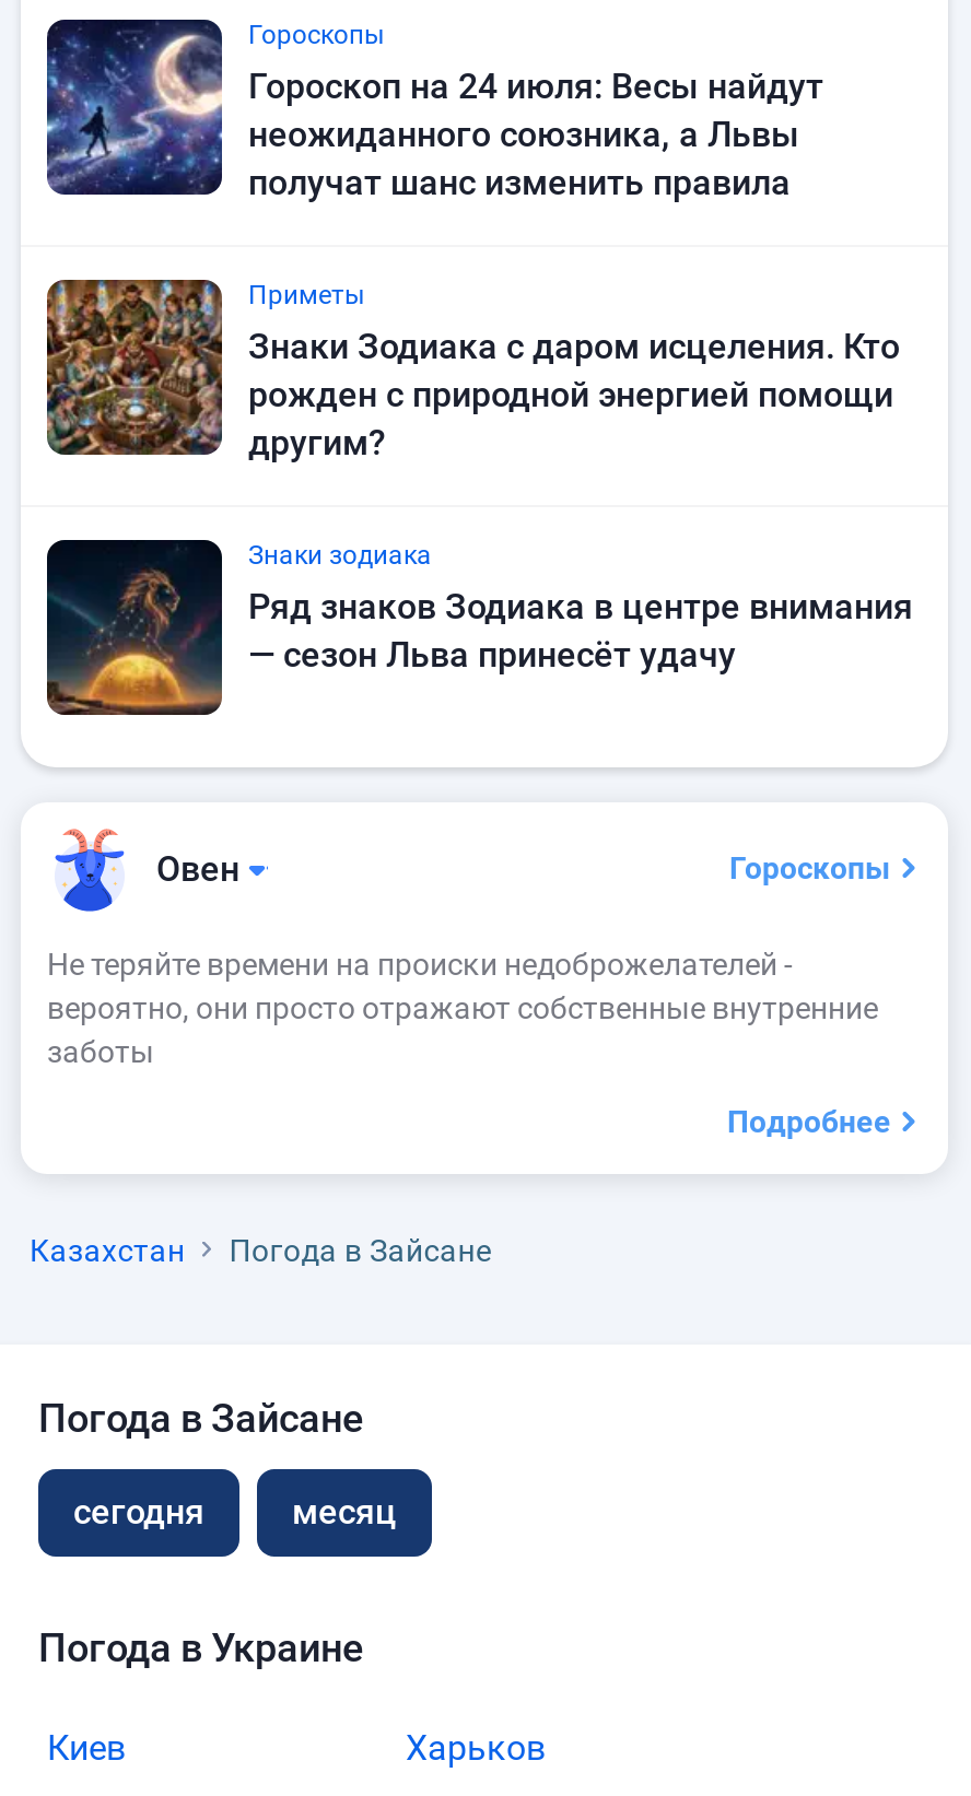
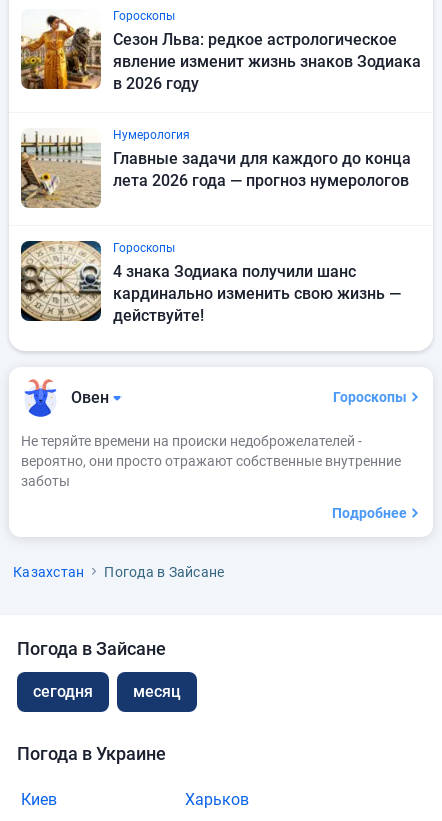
- [image]
- Гороскоп на 24 июля: Весы найдут
- неожиданного союзника, а Львы
- получат шанс изменить правила
+ [image]
+ Сезон Льва: редкое астрологическое
+ явление изменит жизнь знаков Зодиака
+ в 2026 году

- [image]
- Приметы
- Знаки Зодиака с даром исцеления. Кто
- рожден с природной энергией помощи
- другим?
+ [image]
+ Нумерология
+ Главные задачи для каждого до конца
+ лета 2026 года — прогноз нумерологов

- [image]
- Знаки зодиака
- Ряд знаков Зодиака в центре внимания
- — сезон Льва принесёт удачу
+ [image]
+ Гороскопы
+ 4 знака Зодиака получили шанс
+ кардинально изменить свою жизнь —
+ действуйте!
